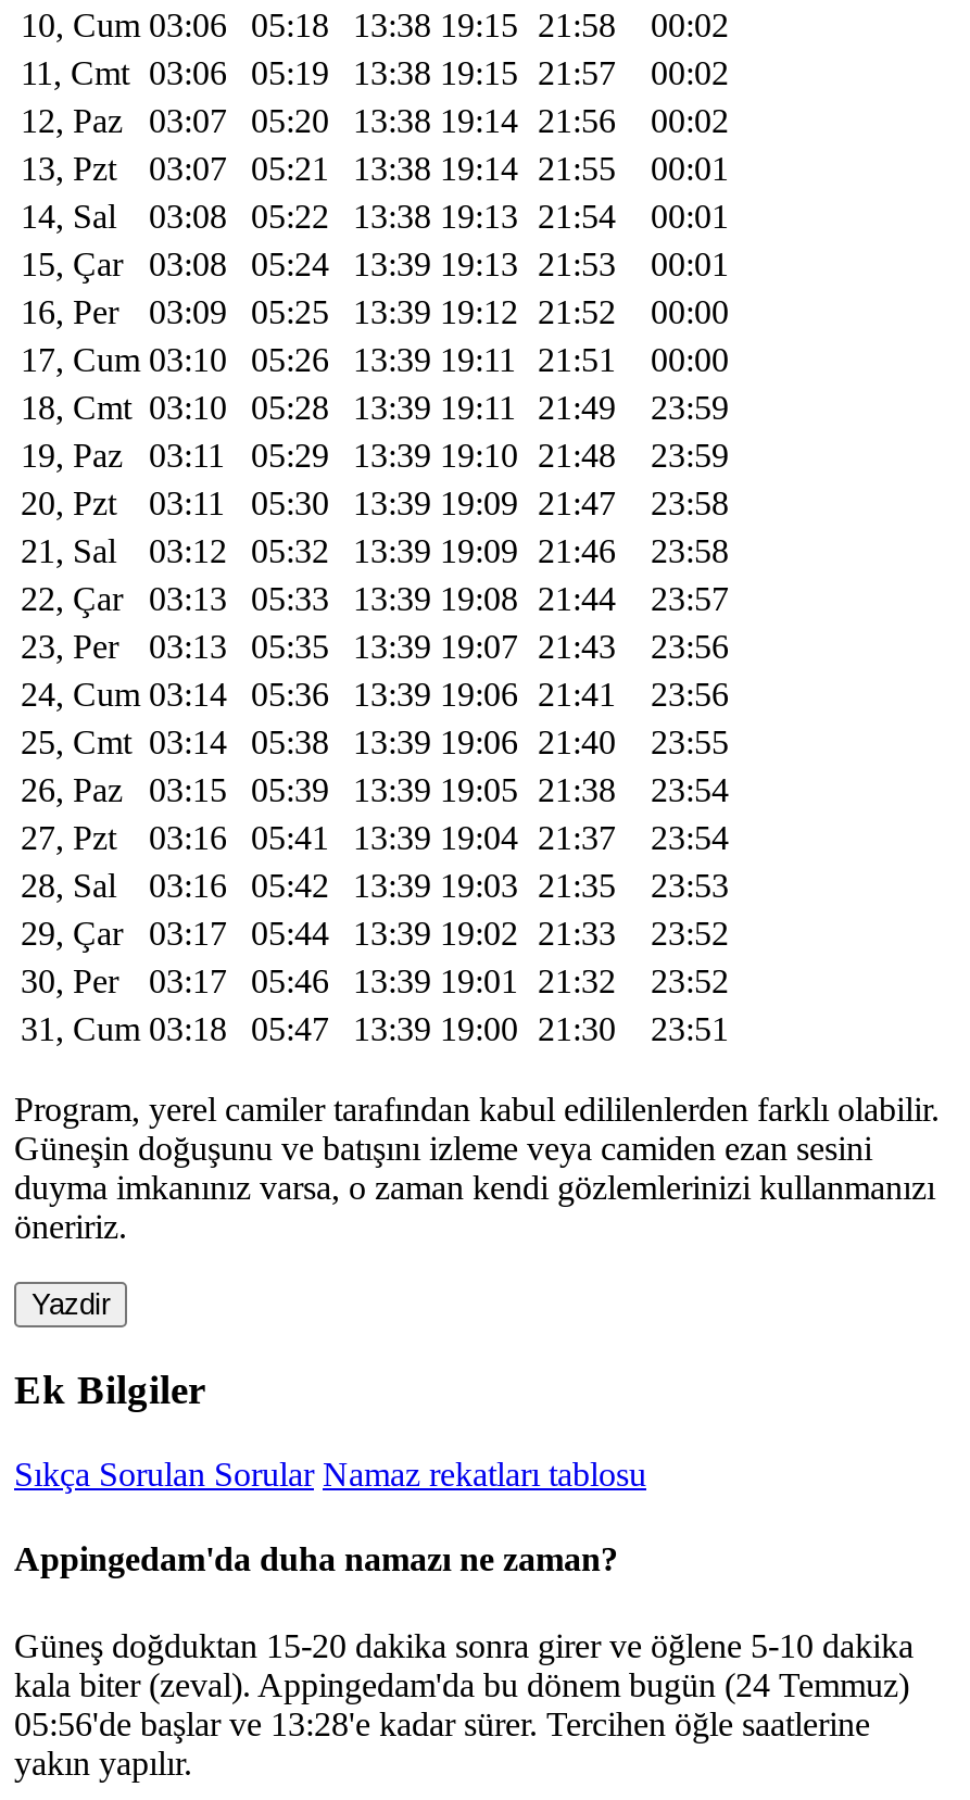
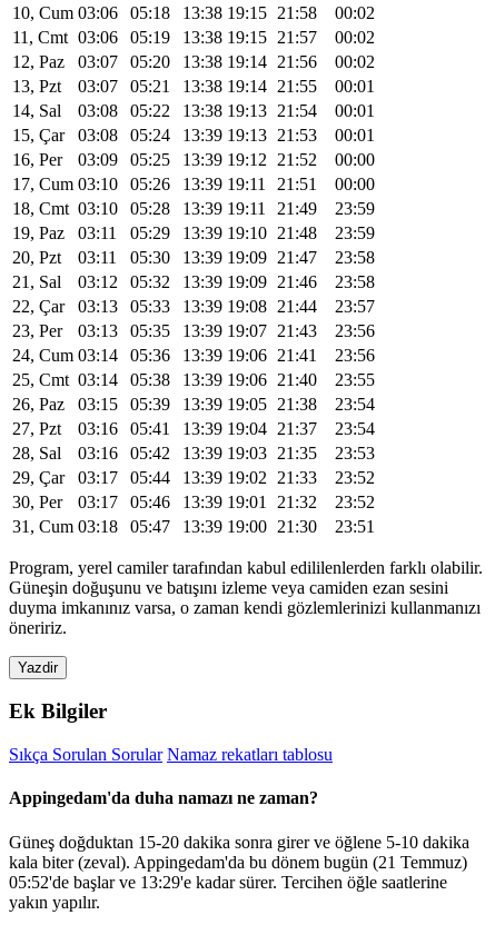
- kala biter (zeval). Appingedam'da bu dönem bugün (24 Temmuz)
+ kala biter (zeval). Appingedam'da bu dönem bugün (21 Temmuz)

- 05:56'de başlar ve 13:28'e kadar sürer. Tercihen öğle saatlerine
+ 05:52'de başlar ve 13:29'e kadar sürer. Tercihen öğle saatlerine
